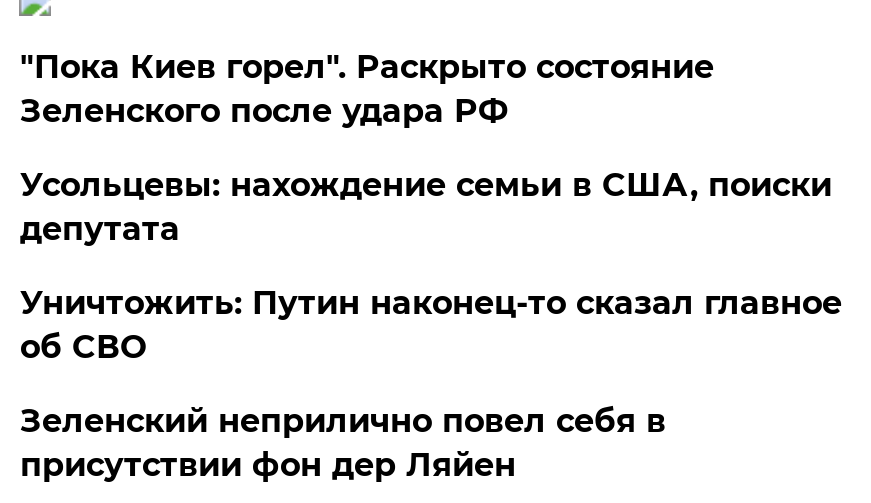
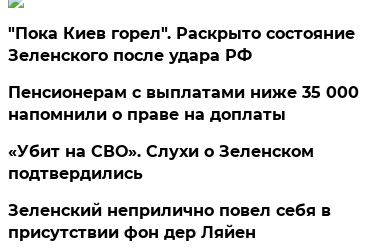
- Усольцевы: нахождение семьи в США, поиски
- депутата
+ Пенсионерам с выплатами ниже 35 000
+ напомнили о праве на доплаты

- Уничтожить: Путин наконец-то сказал главное
- об СВО
+ «Убит на СВО». Слухи о Зеленском
+ подтвердились
